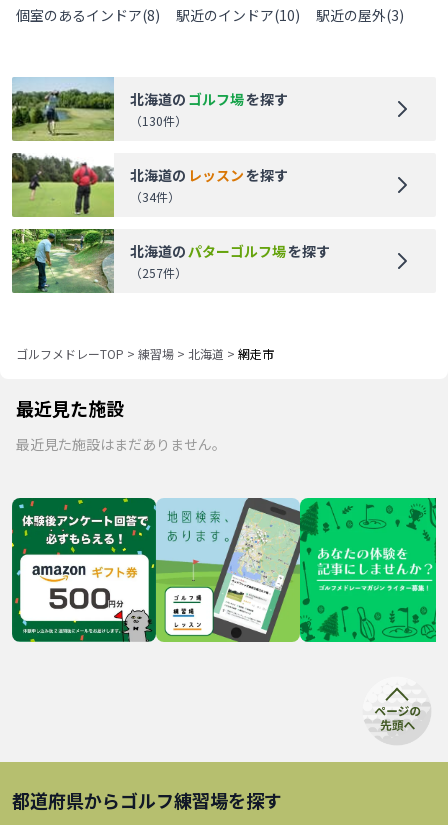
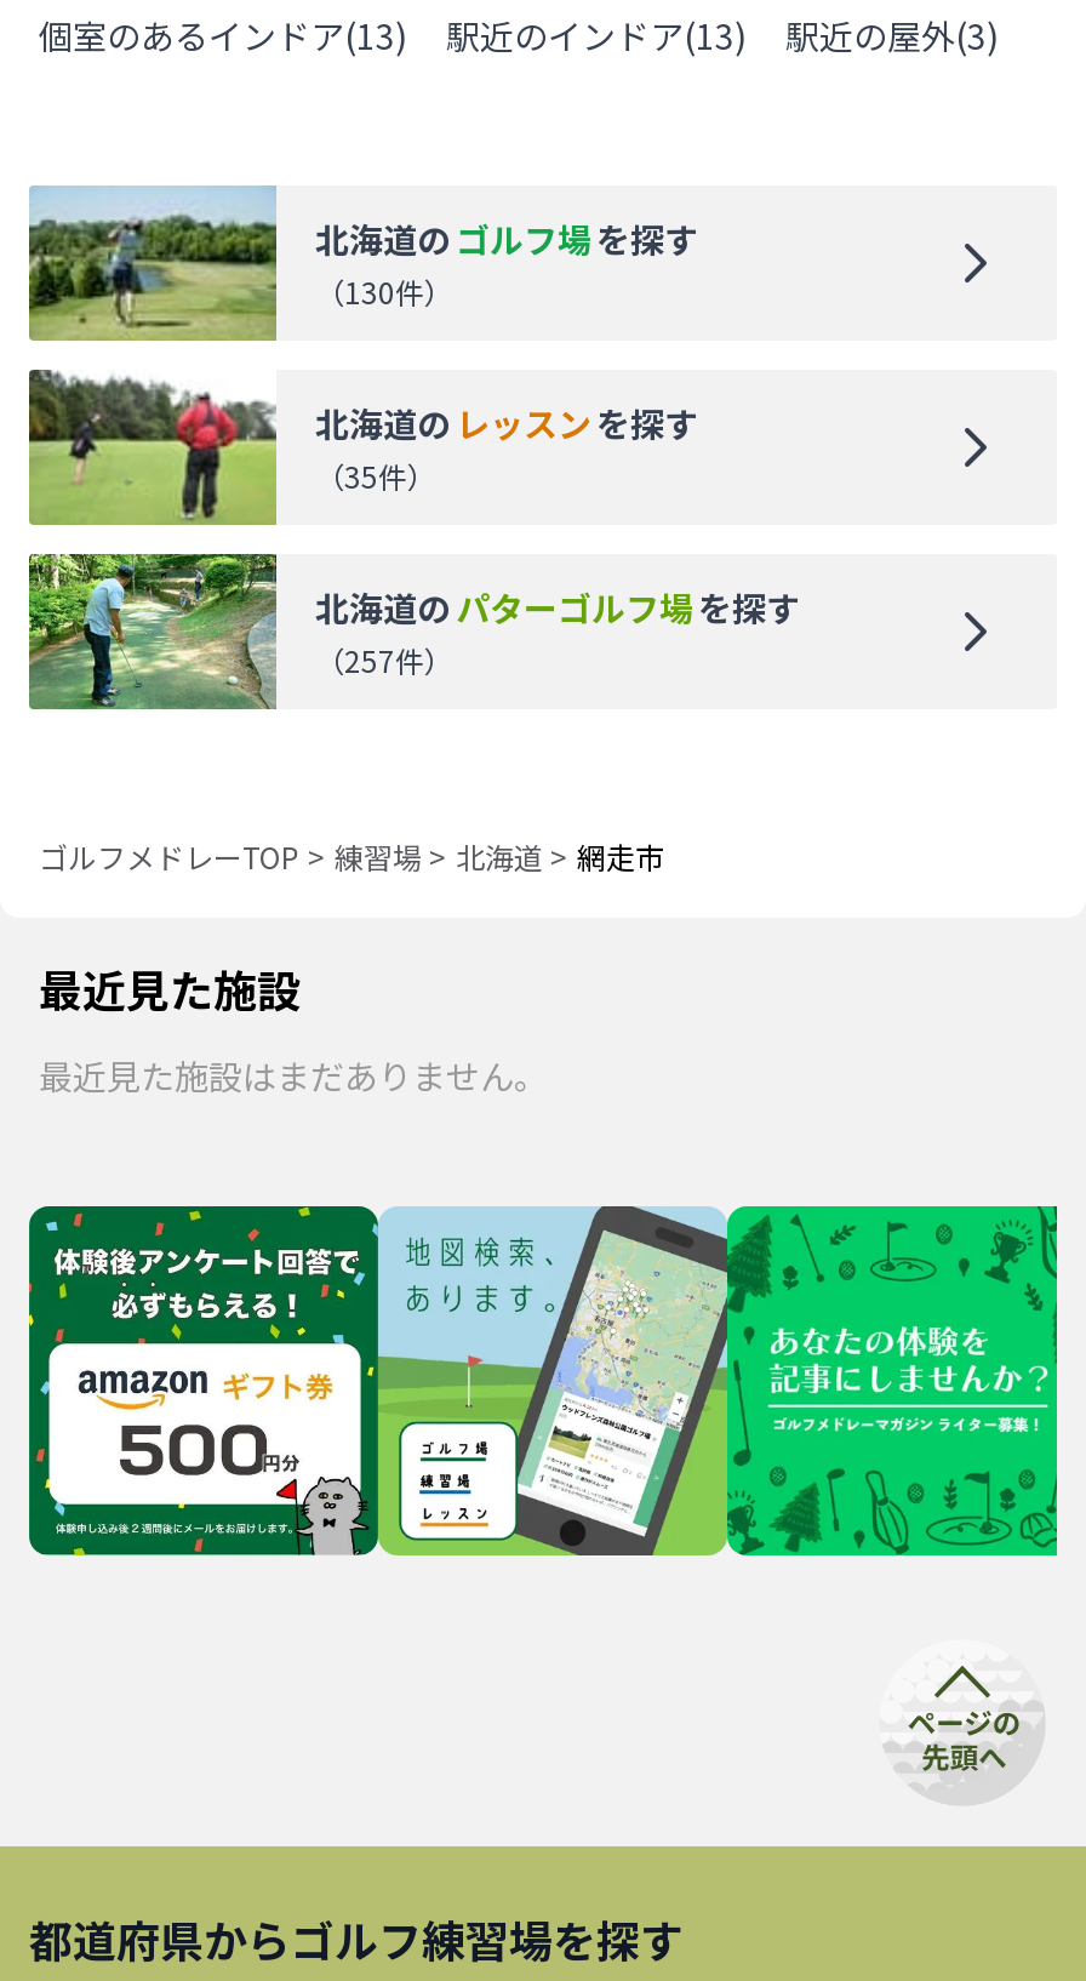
- 個室のあるインドア(8)
+ 個室のあるインドア(13)

- 駅近のインドア(10)
+ 駅近のインドア(13)

- （34件）
+ （35件）
